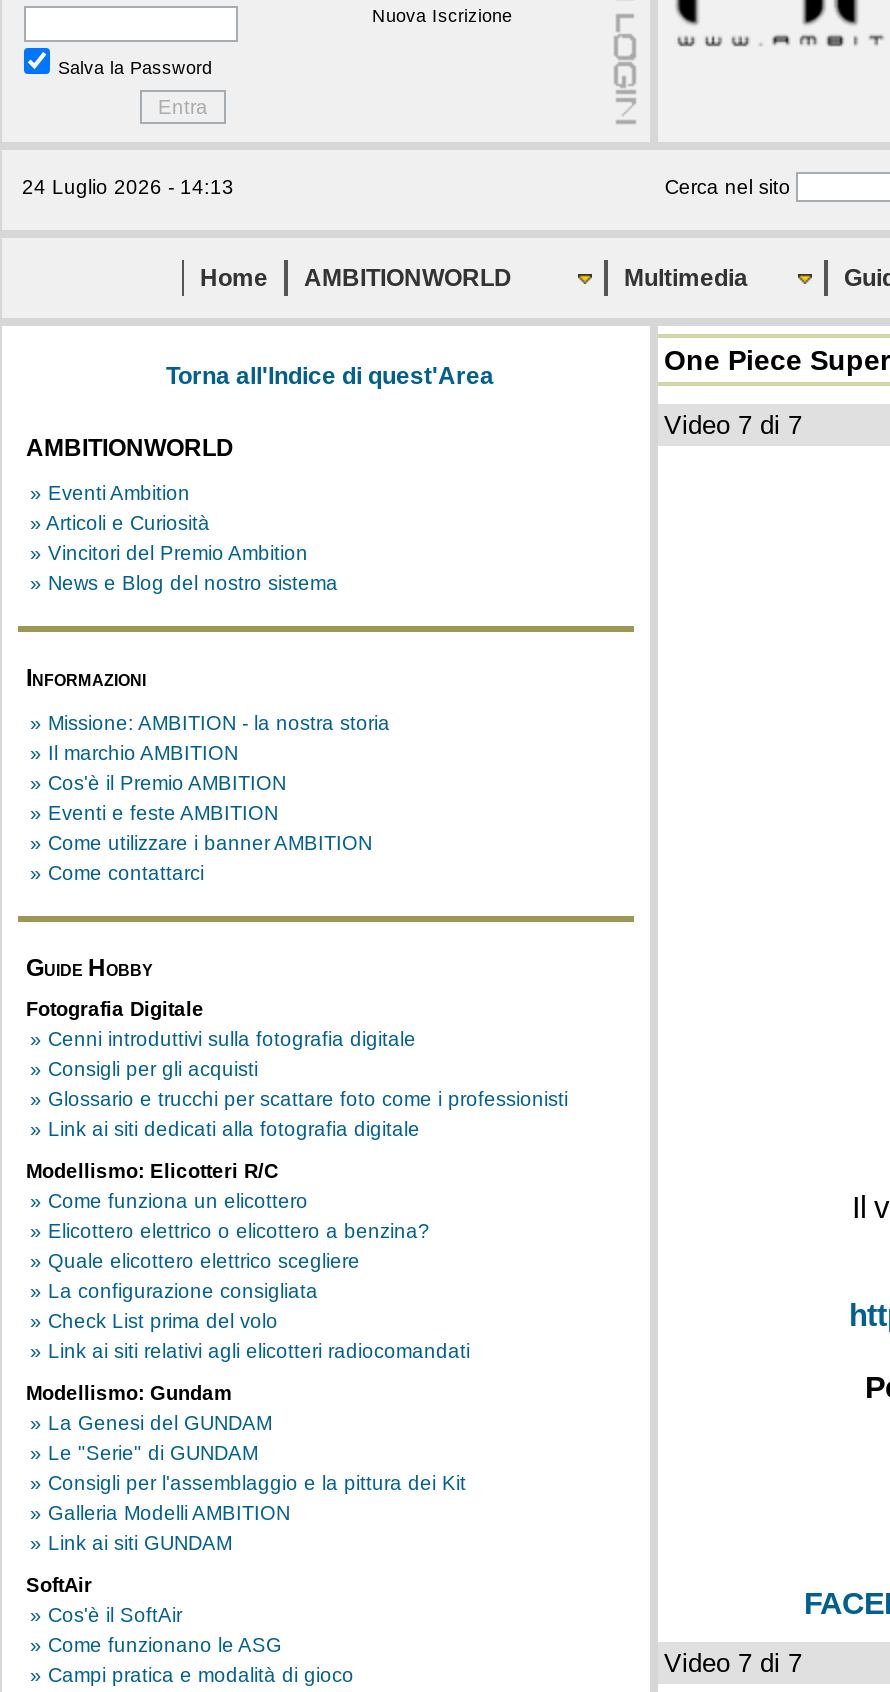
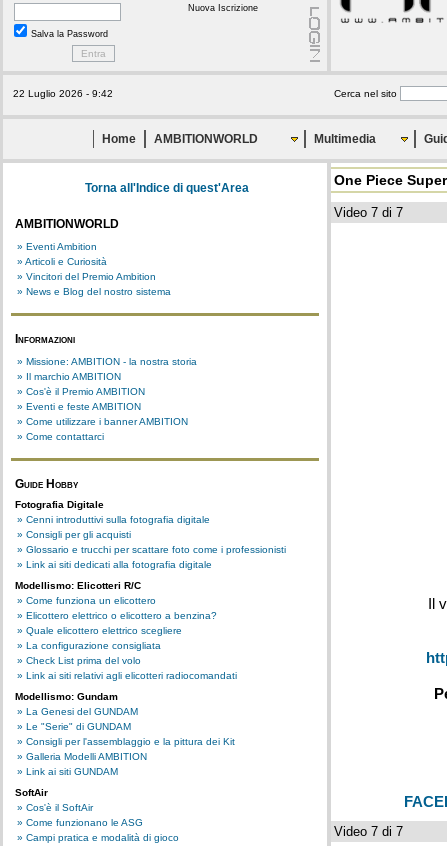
- 24 Luglio 2026 - 14:13
+ 22 Luglio 2026 - 9:42
